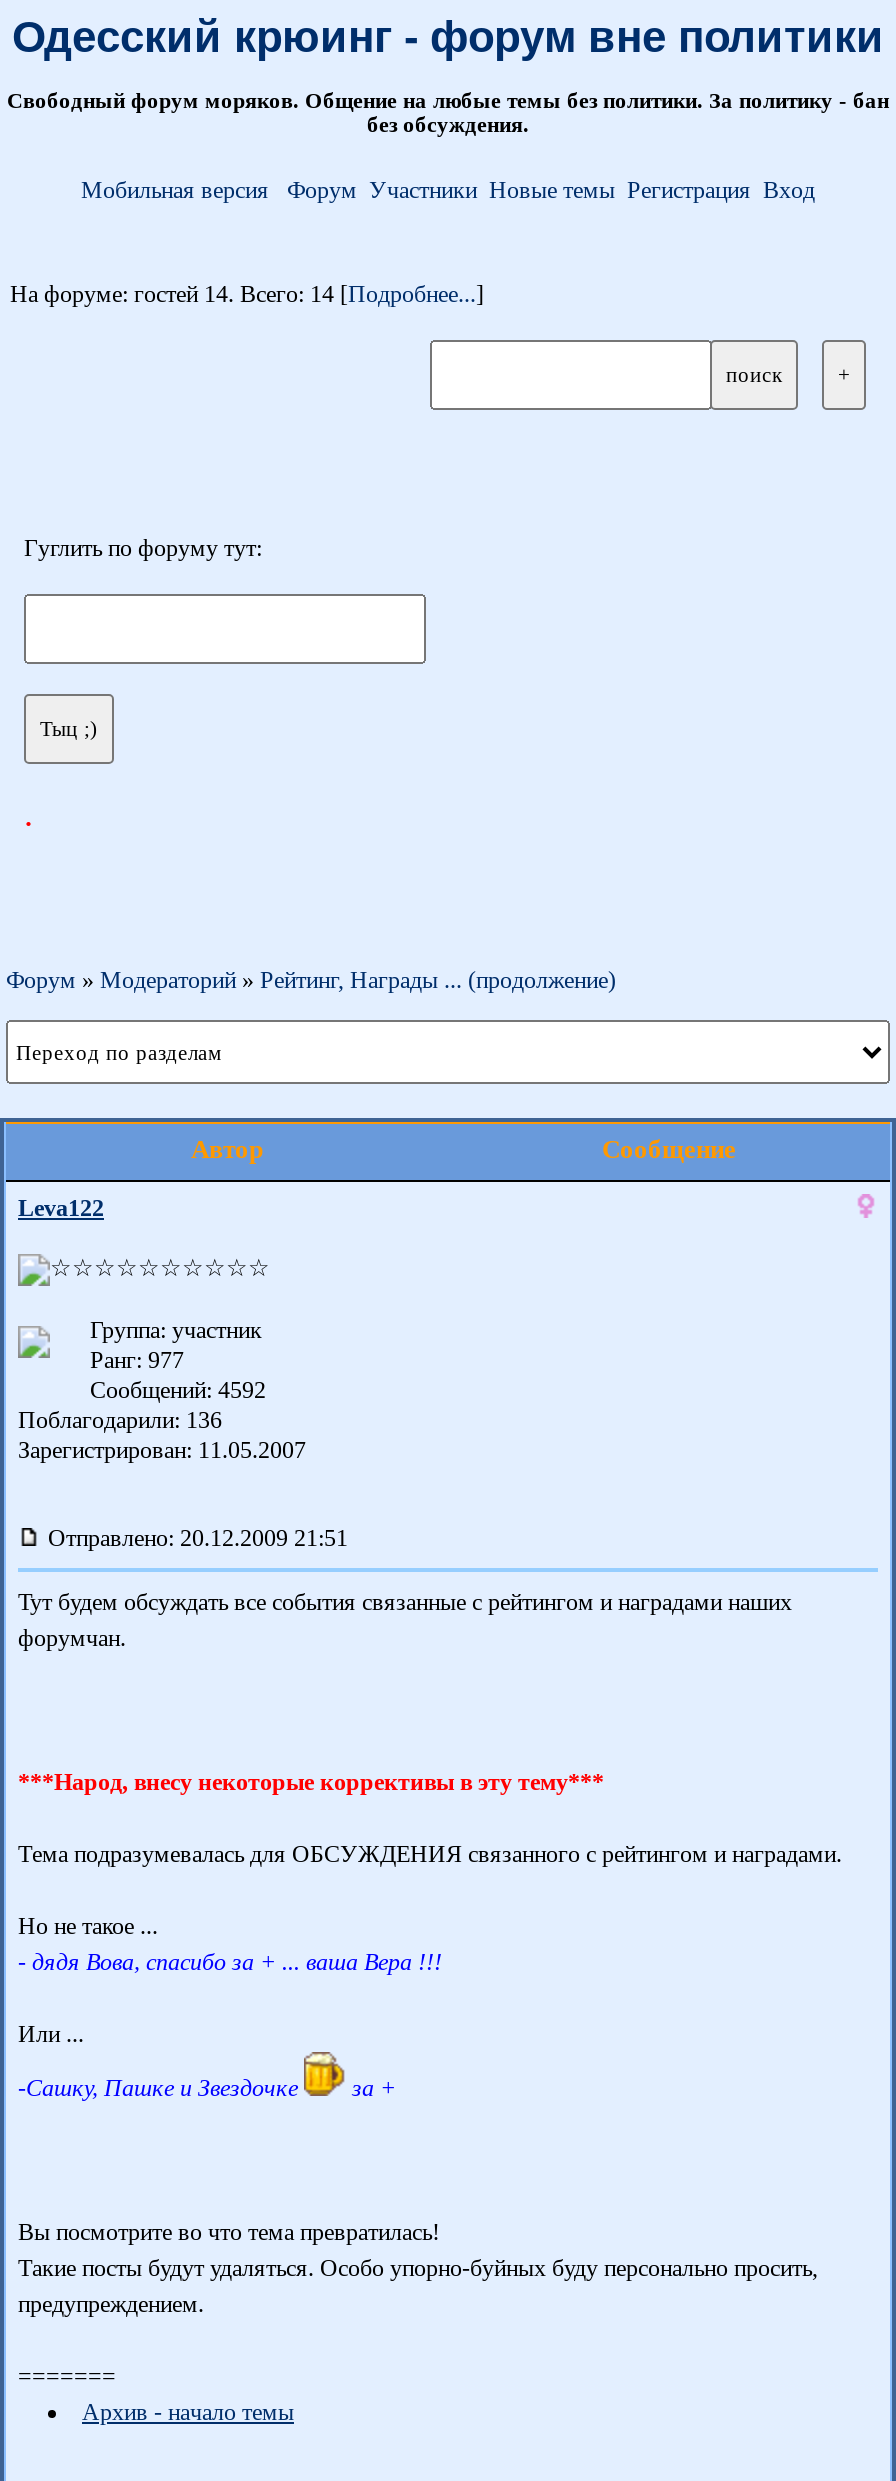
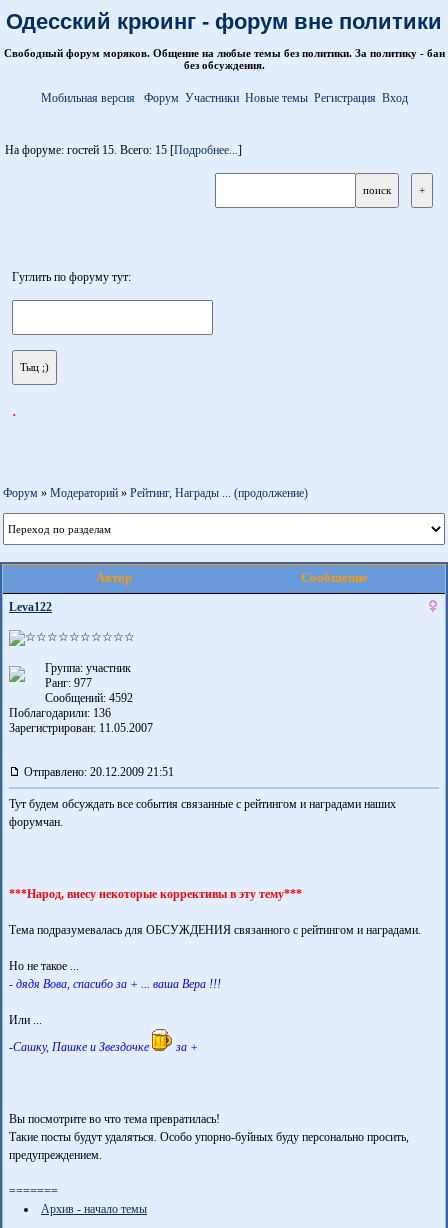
- На форуме: гостей 14. Всего: 14 [Подробнее...]
+ На форуме: гостей 15. Всего: 15 [Подробнее...]
